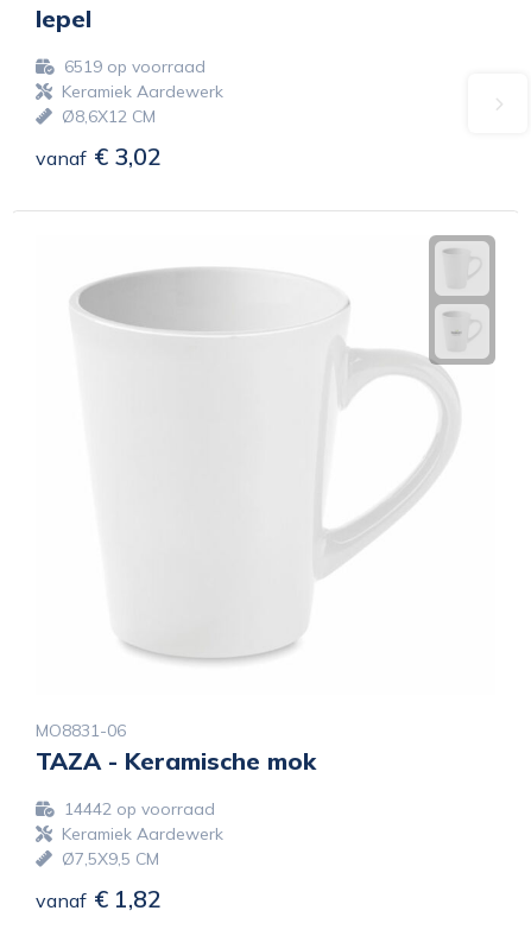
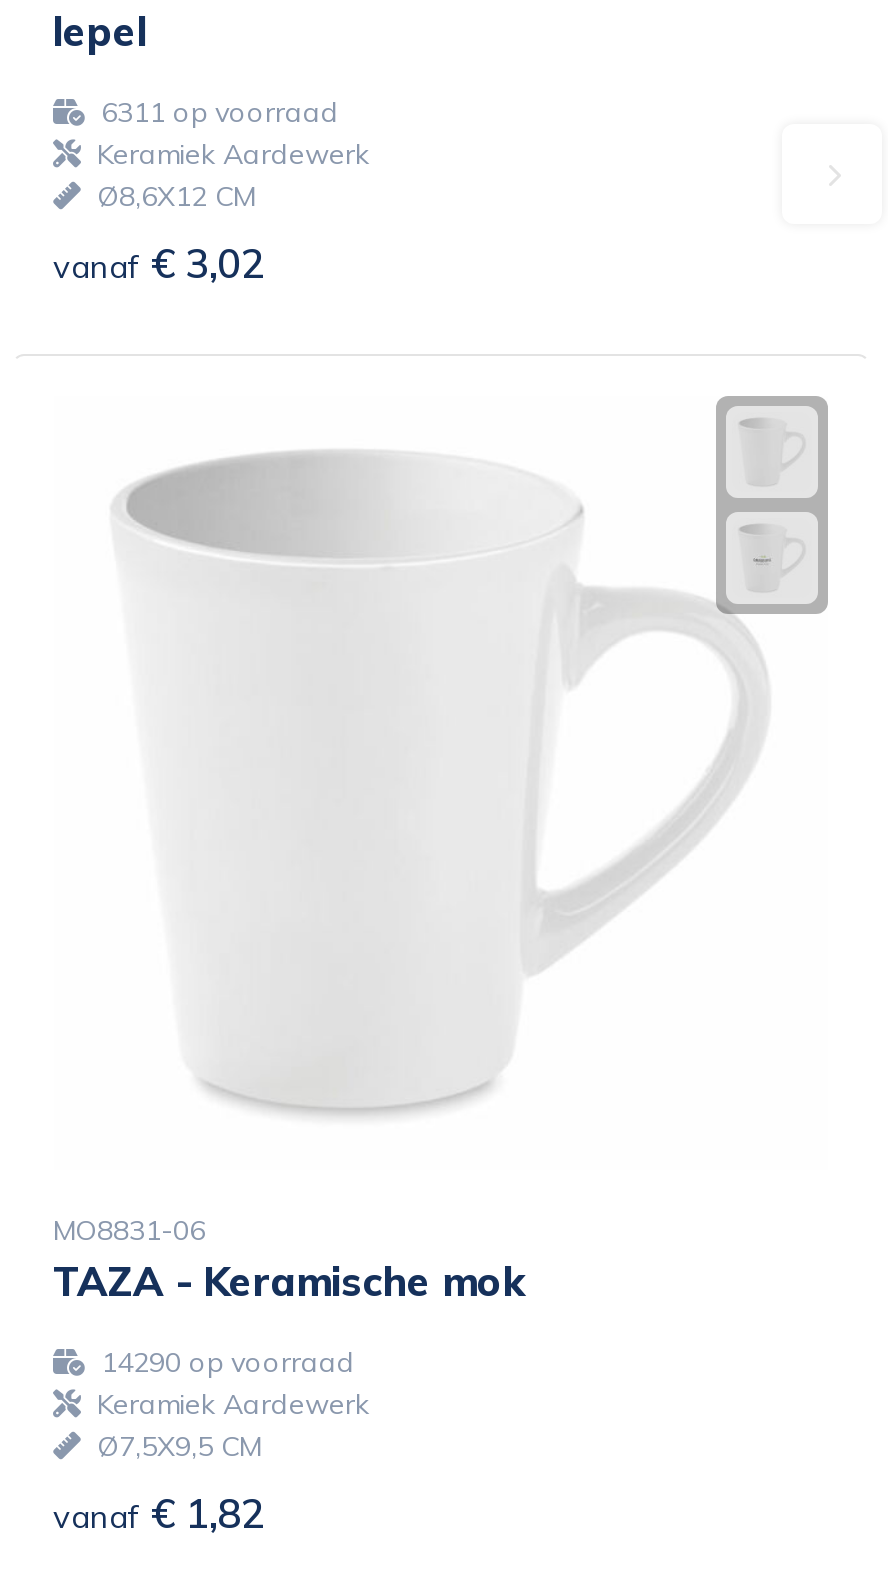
- 6519 op voorraad
+ 6311 op voorraad

- 14442 op voorraad
+ 14290 op voorraad
